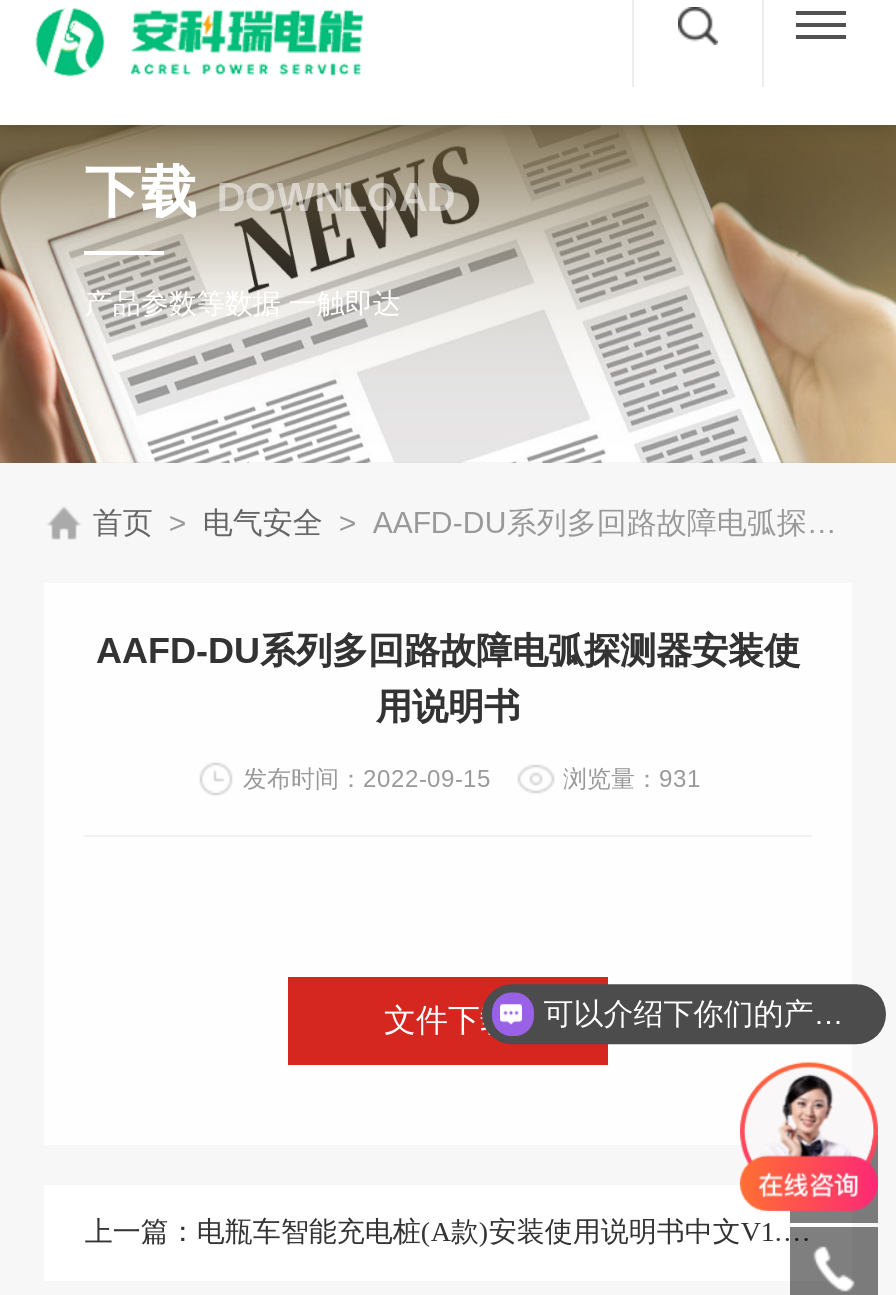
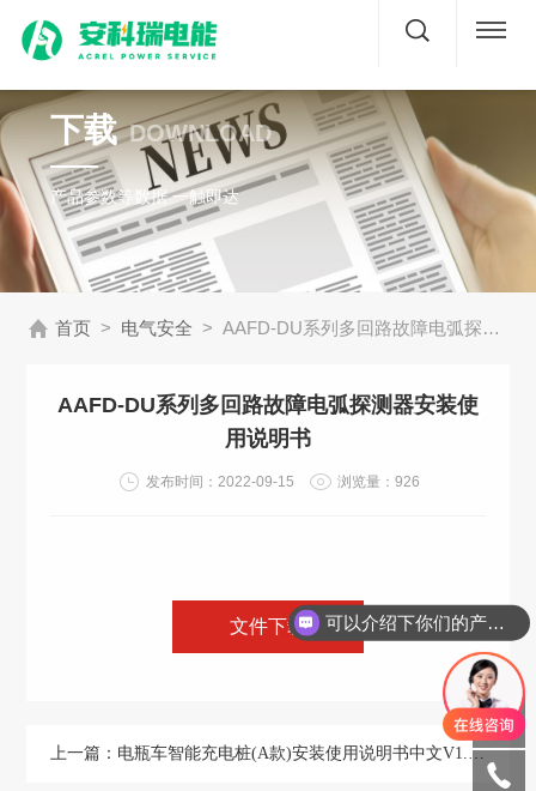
- 发布时间：2022-09-15 浏览量：931
+ 发布时间：2022-09-15 浏览量：926
